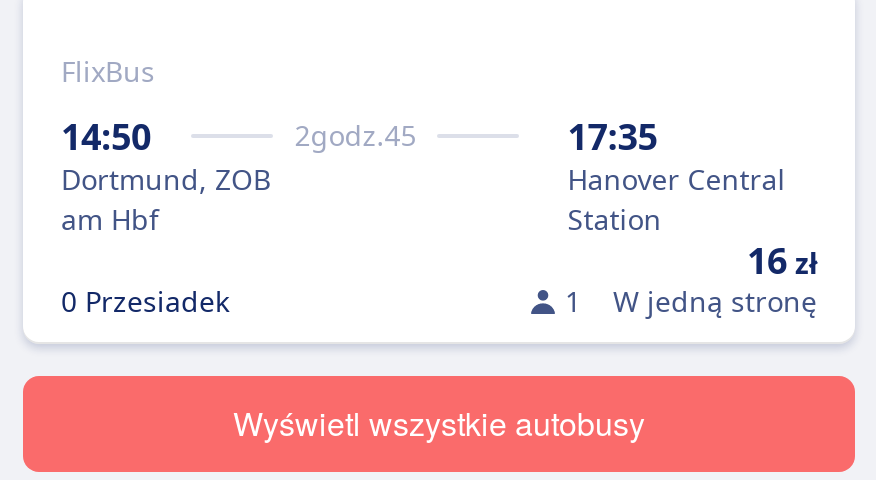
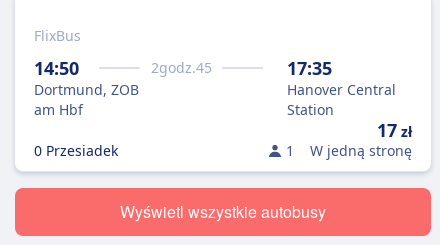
- 16 zł
+ 17 zł
